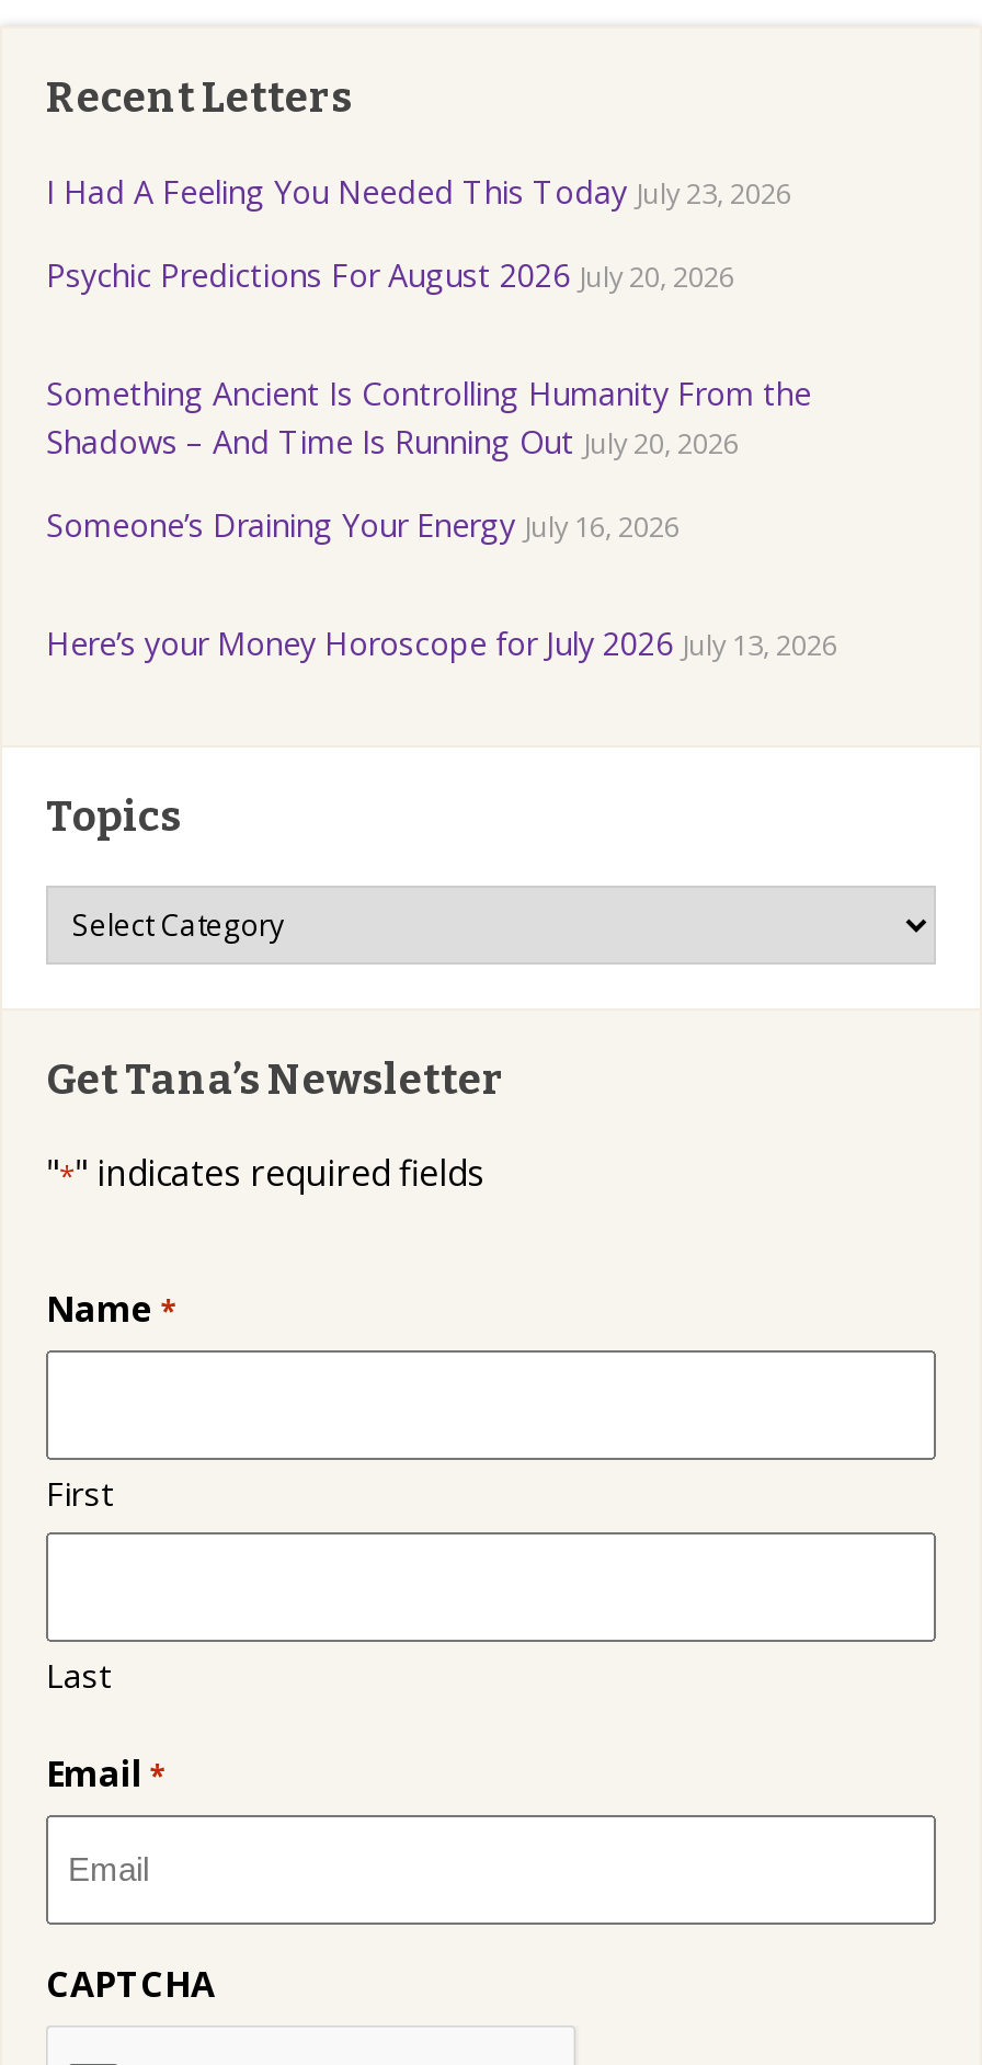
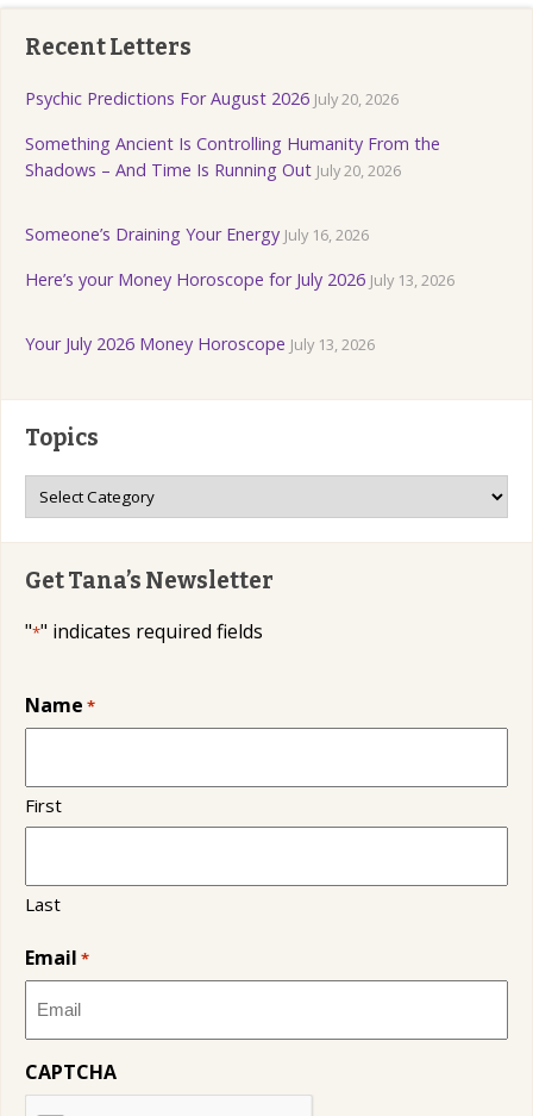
- I Had A Feeling You Needed This Today July 23, 2026

moved up: Psychic Predictions For August 2026 July 20, 2026

moved up: Something Ancient Is Controlling Humanity From the | Shadows – And Time Is Running Out July 20, 2026

moved up: Someone’s Draining Your Energy July 16, 2026

moved up: Here’s your Money Horoscope for July 2026 July 13, 2026

+ Your July 2026 Money Horoscope July 13, 2026
